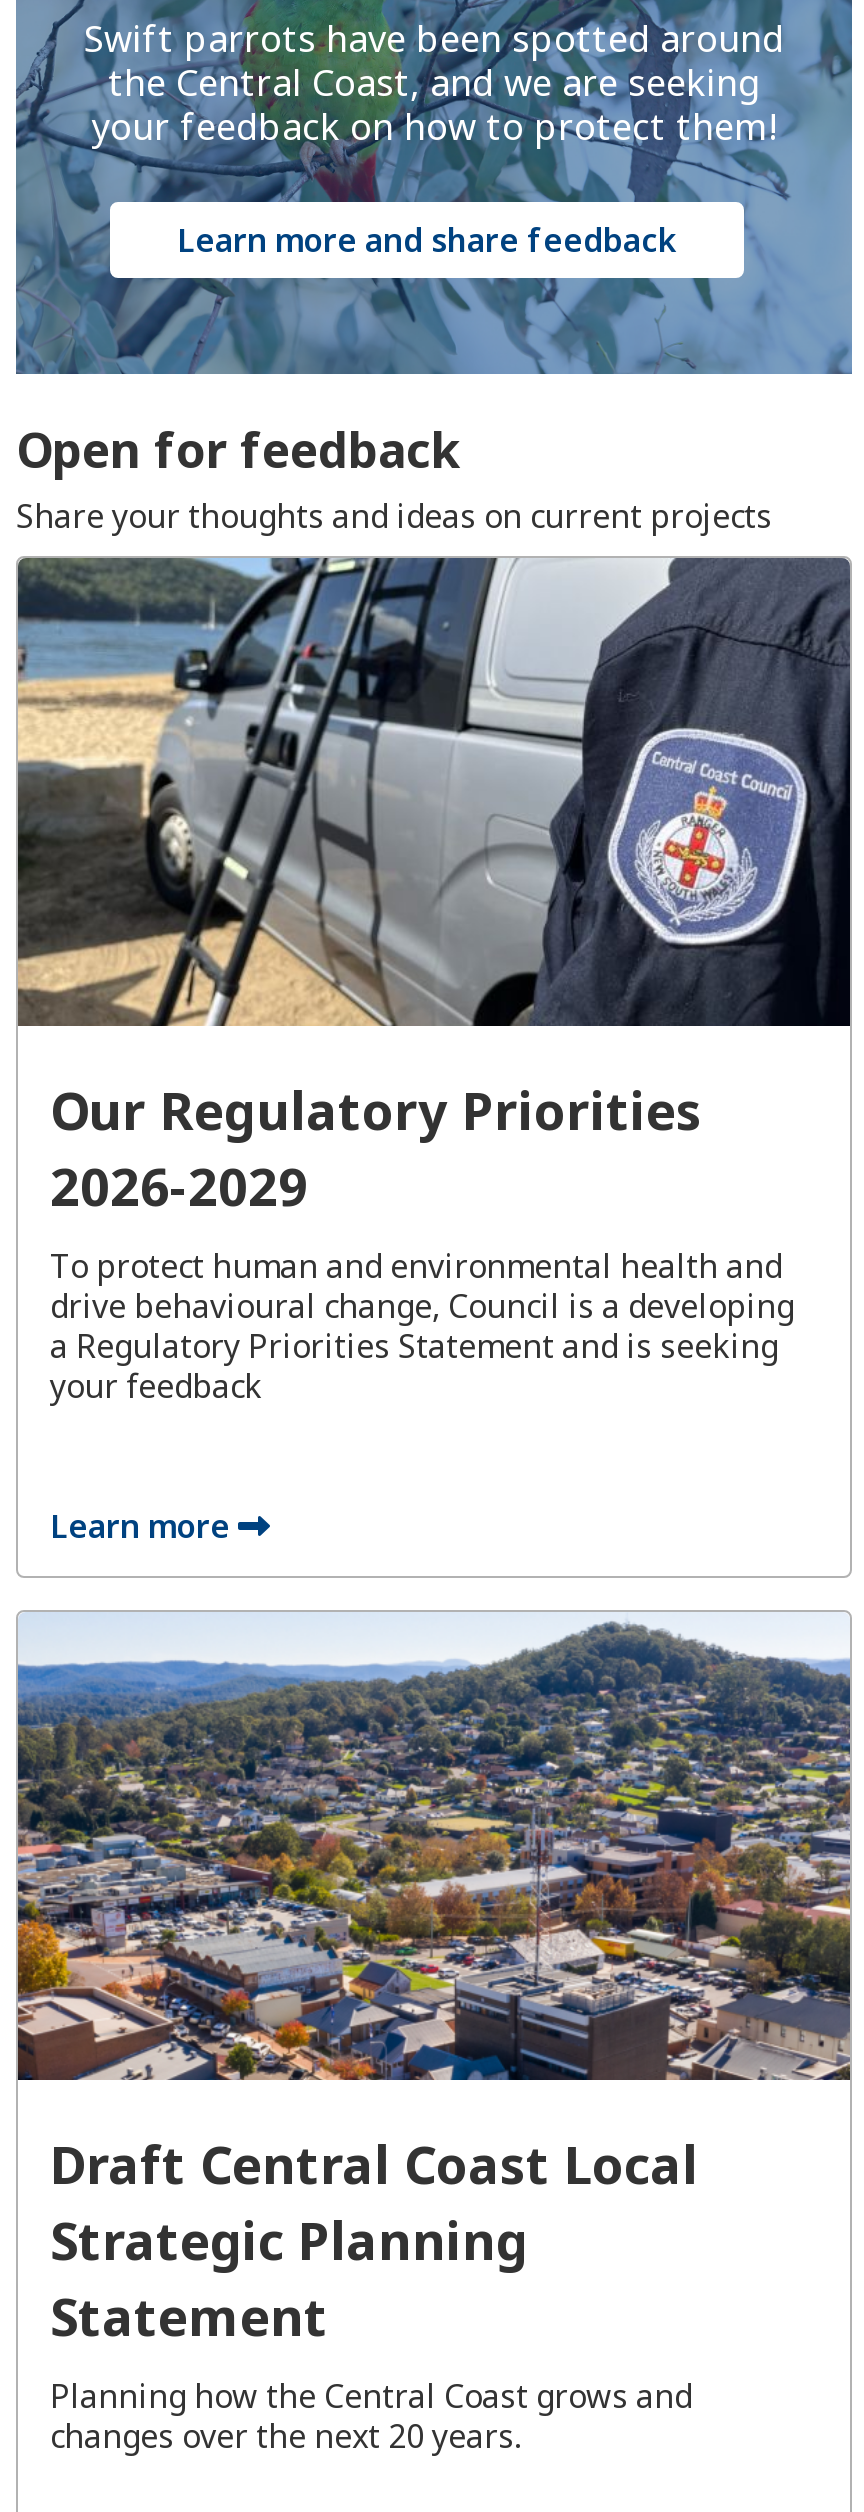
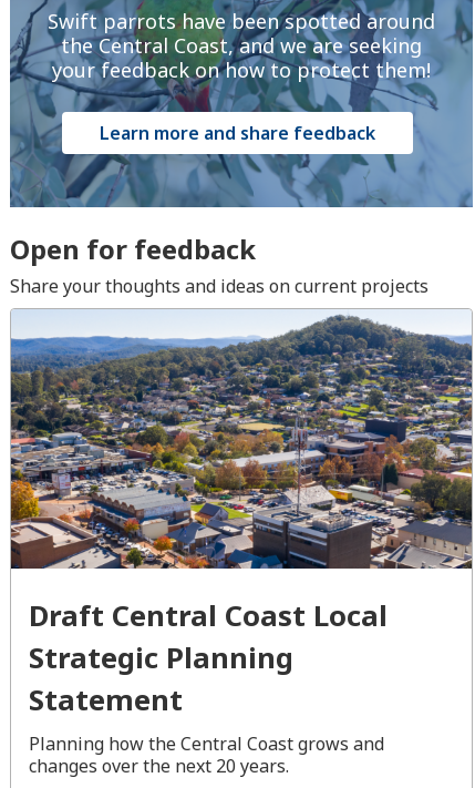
- [image]
- Our Regulatory Priorities
- 2026-2029
- To protect human and environmental health and
- drive behavioural change, Council is a developing
- a Regulatory Priorities Statement and is seeking
- your feedback
- Learn more
